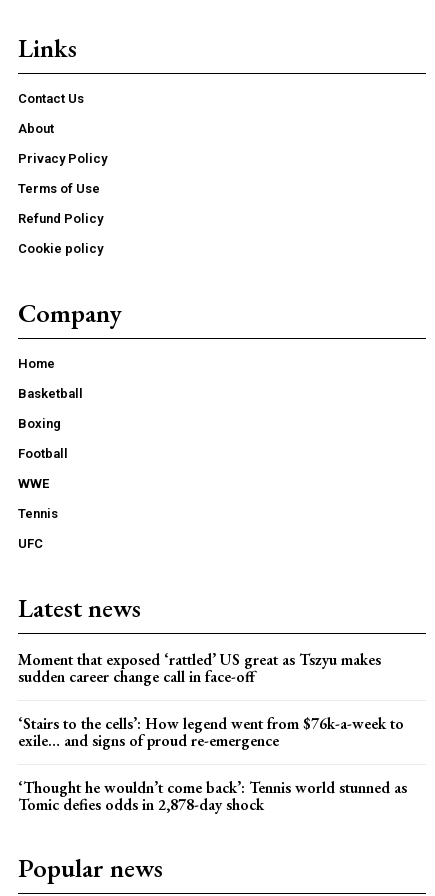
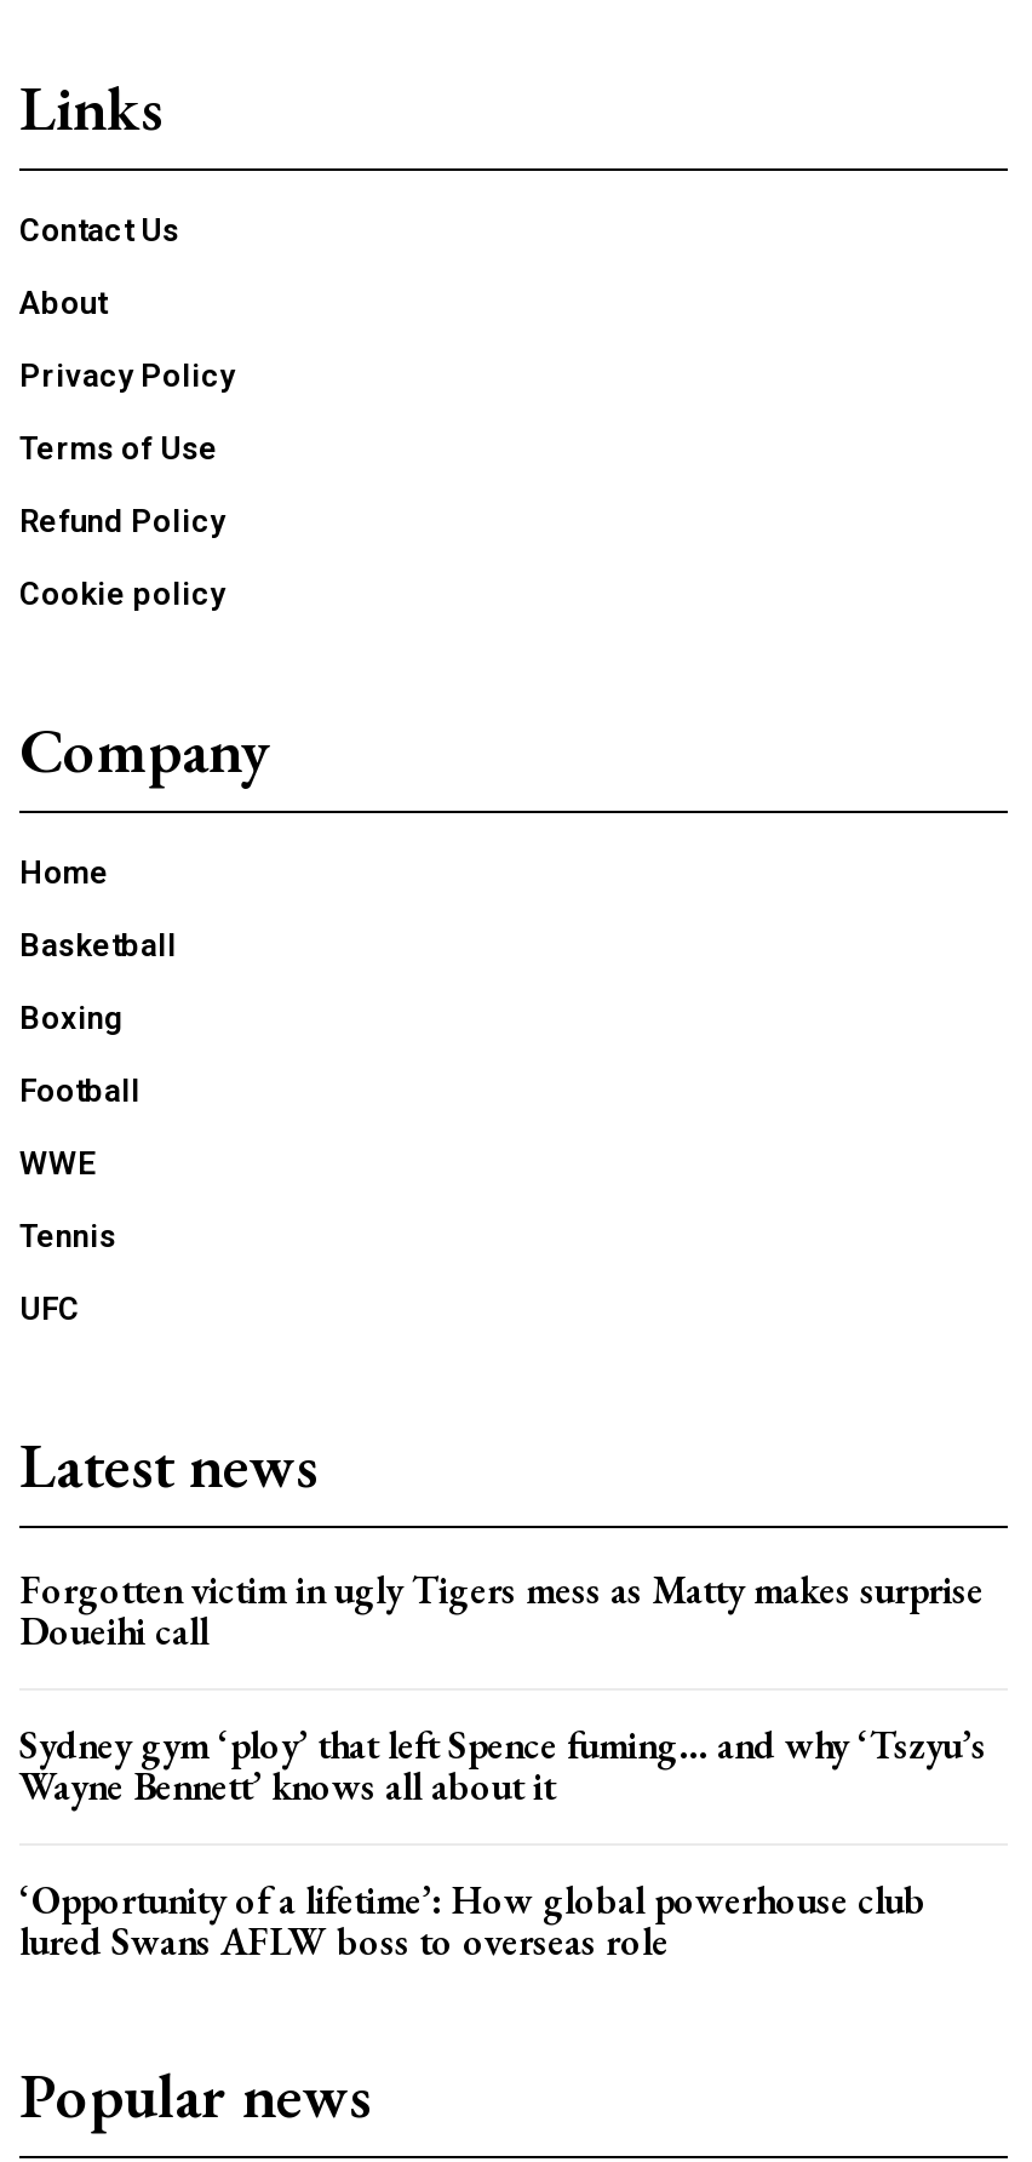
- Moment that exposed ‘rattled’ US great as Tszyu makes
- sudden career change call in face-off
+ Forgotten victim in ugly Tigers mess as Matty makes surprise
+ Doueihi call

- ‘Stairs to the cells’: How legend went from $76k-a-week to
- exile… and signs of proud re-emergence
+ Sydney gym ‘ploy’ that left Spence fuming… and why ‘Tszyu’s
+ Wayne Bennett’ knows all about it

- ‘Thought he wouldn’t come back’: Tennis world stunned as
- Tomic defies odds in 2,878-day shock
+ ‘Opportunity of a lifetime’: How global powerhouse club
+ lured Swans AFLW boss to overseas role
